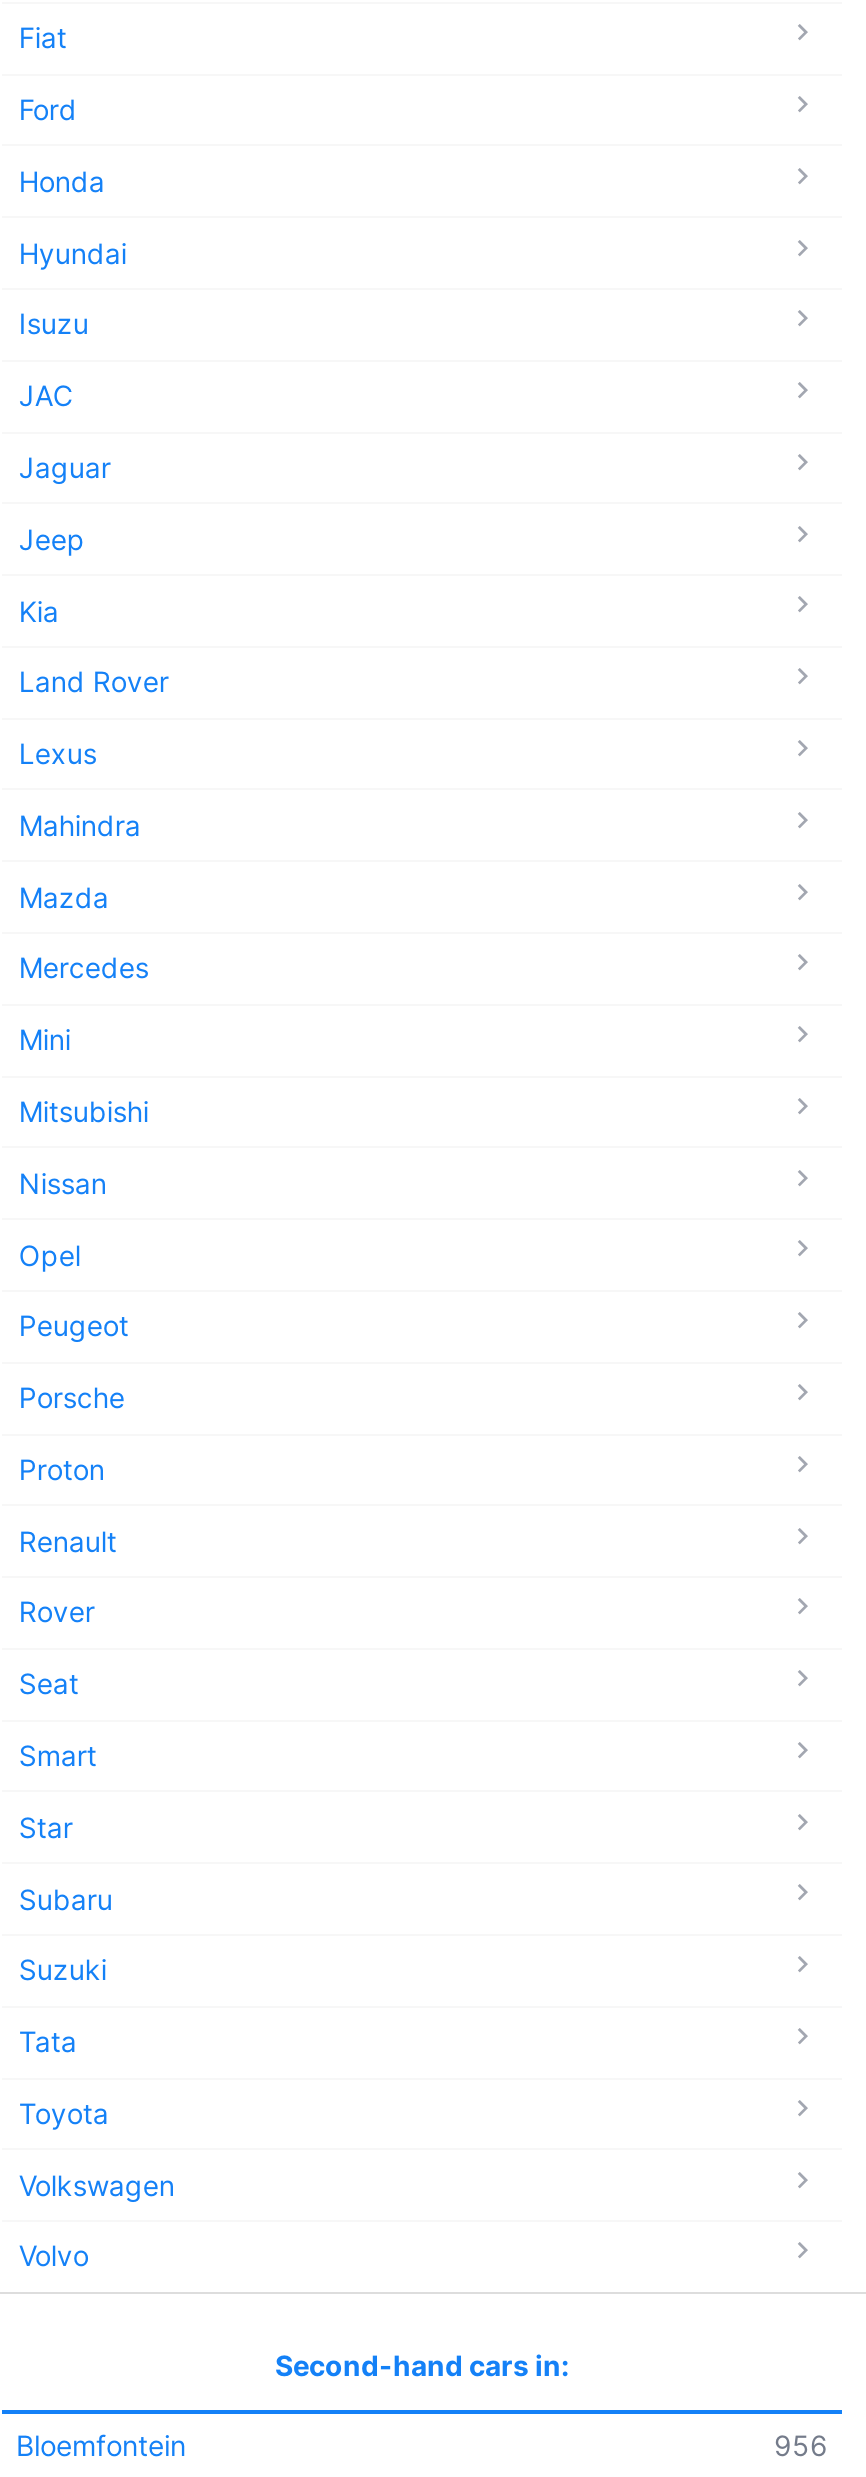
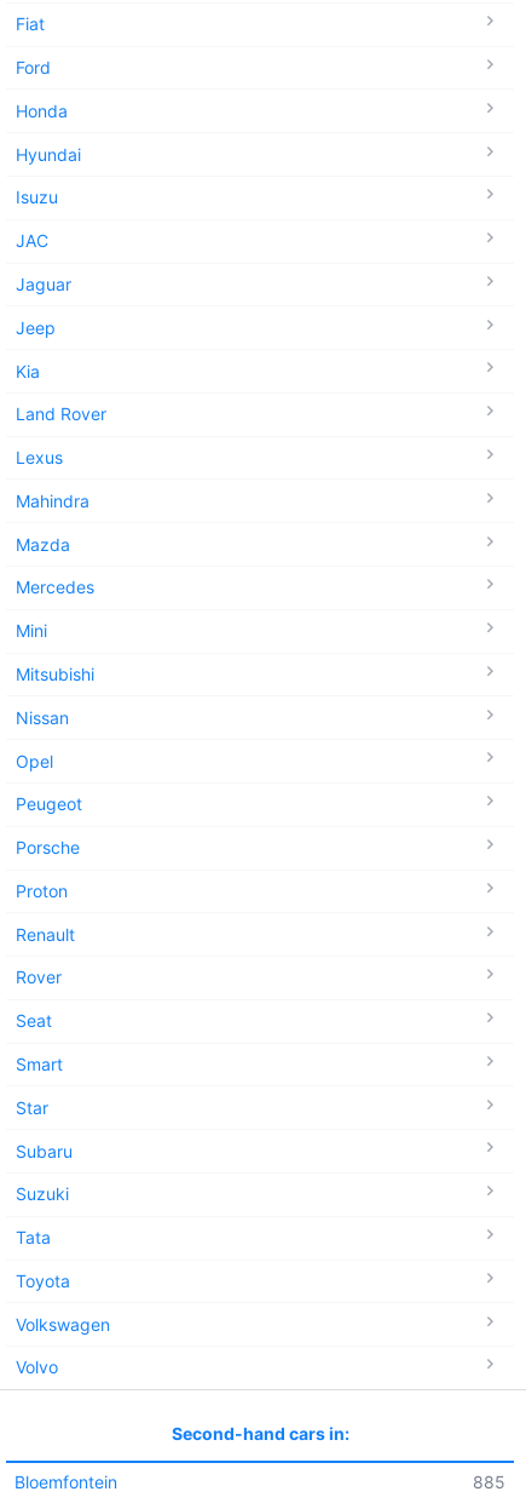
- 956
+ 885
